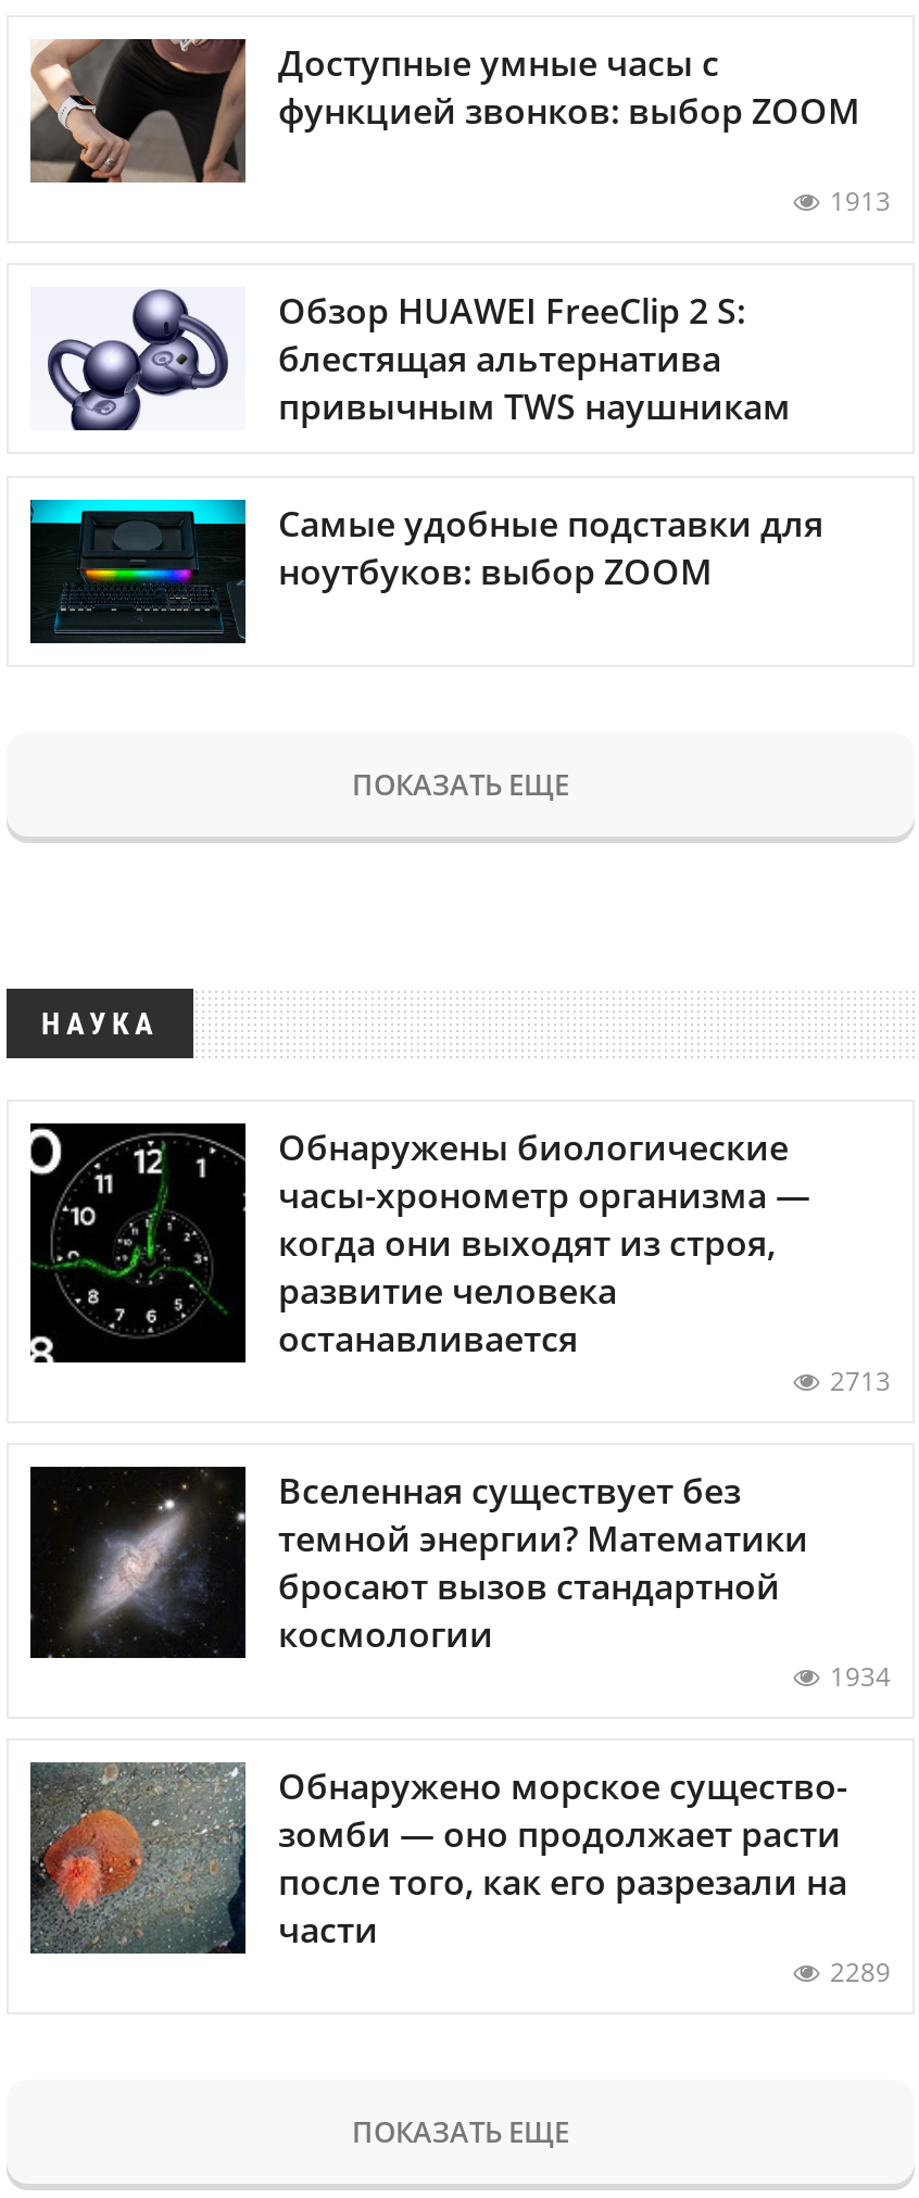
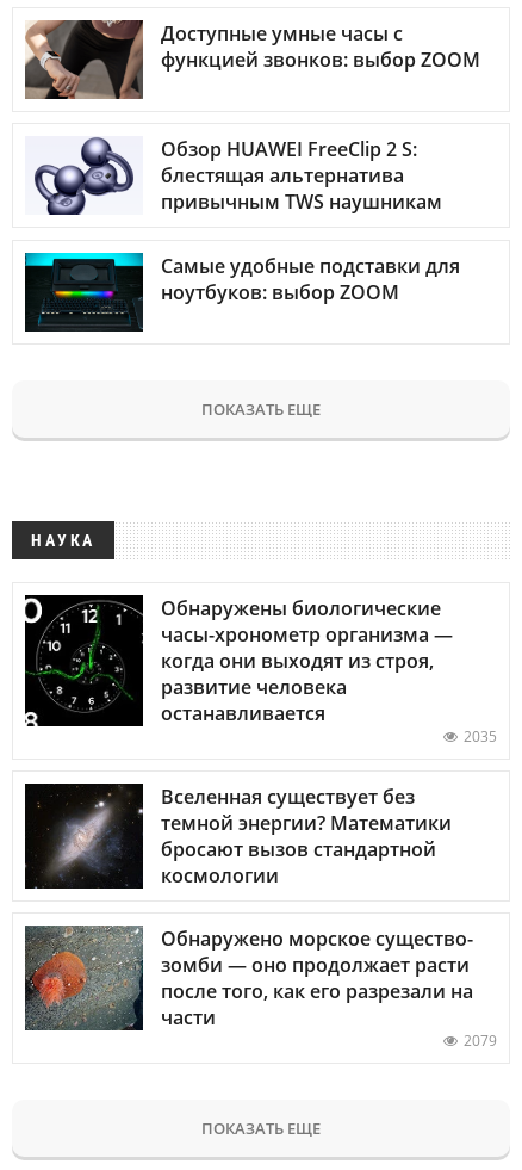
- 1913

- 2713
+ 2035

- 1934

- 2289
+ 2079
